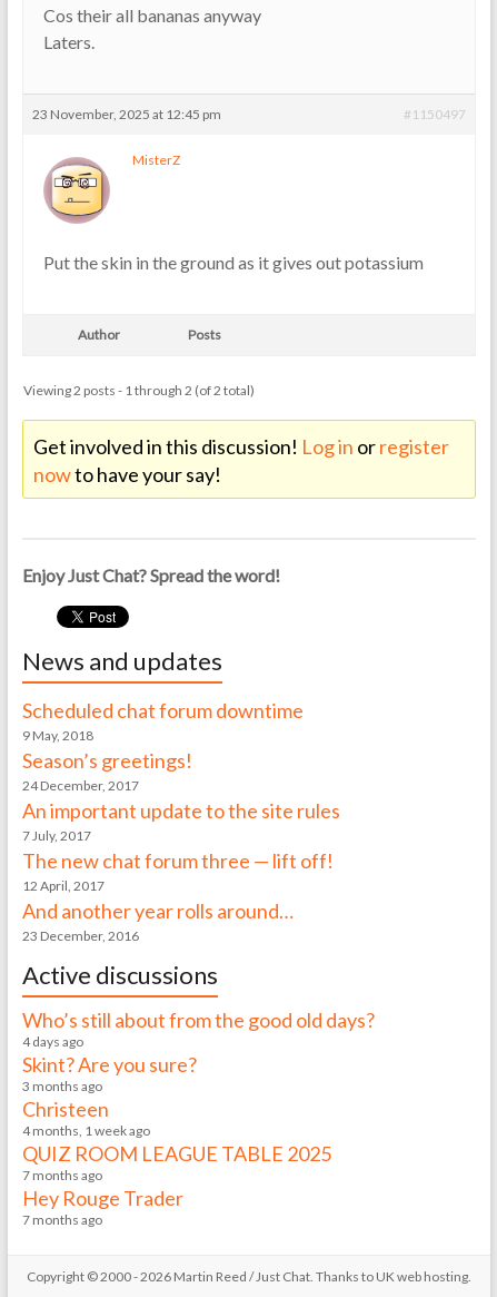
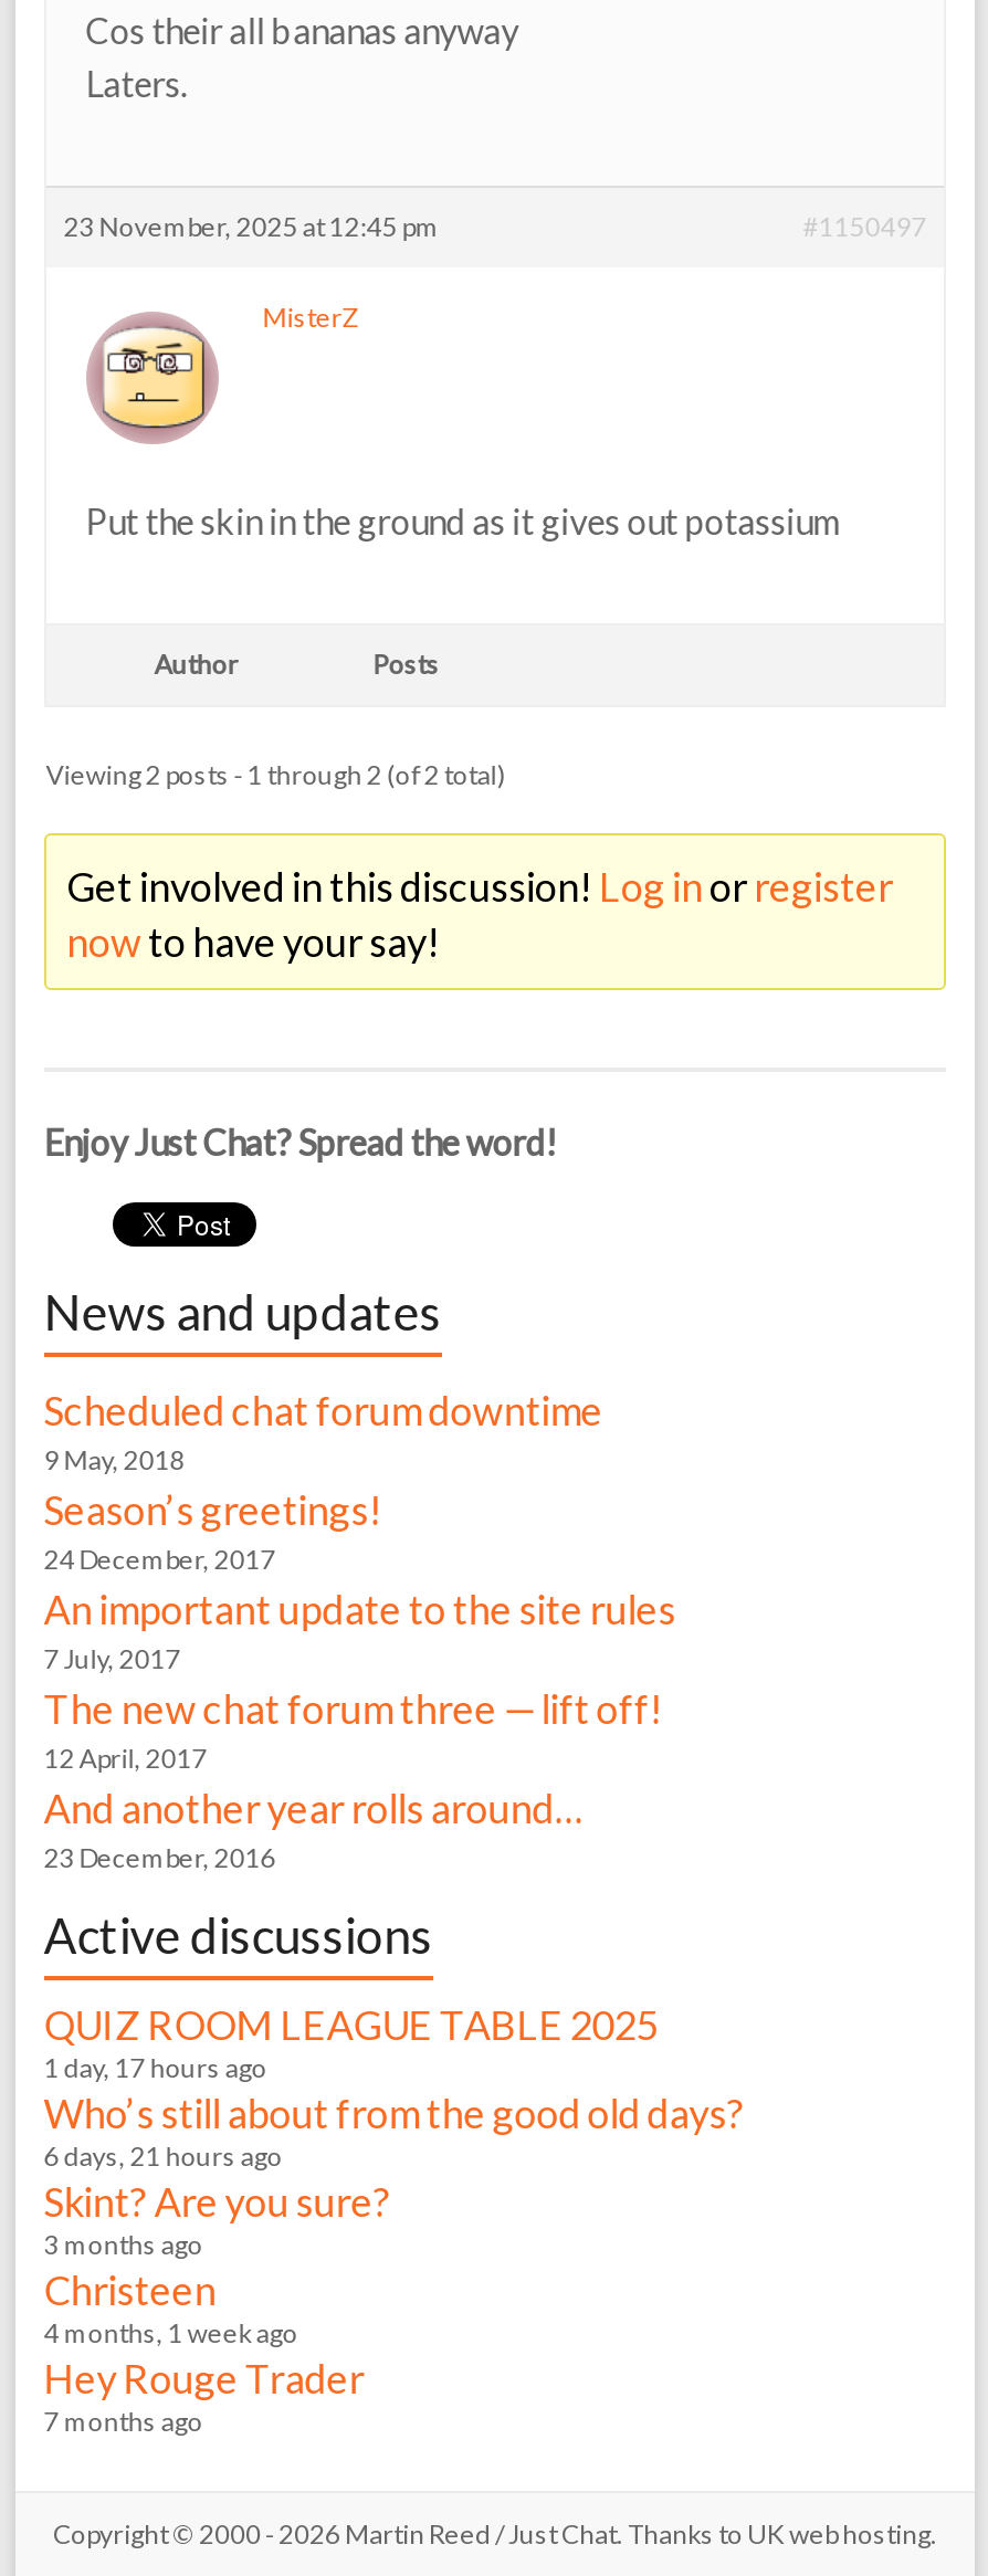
+ 1 day, 17 hours ago

moved down: Who’s still about from the good old days?

- 4 days ago
+ 6 days, 21 hours ago

moved down: Skint? Are you sure? | 3 months ago | Christeen | 4 months, 1 week ago

moved up: QUIZ ROOM LEAGUE TABLE 2025

- 7 months ago
